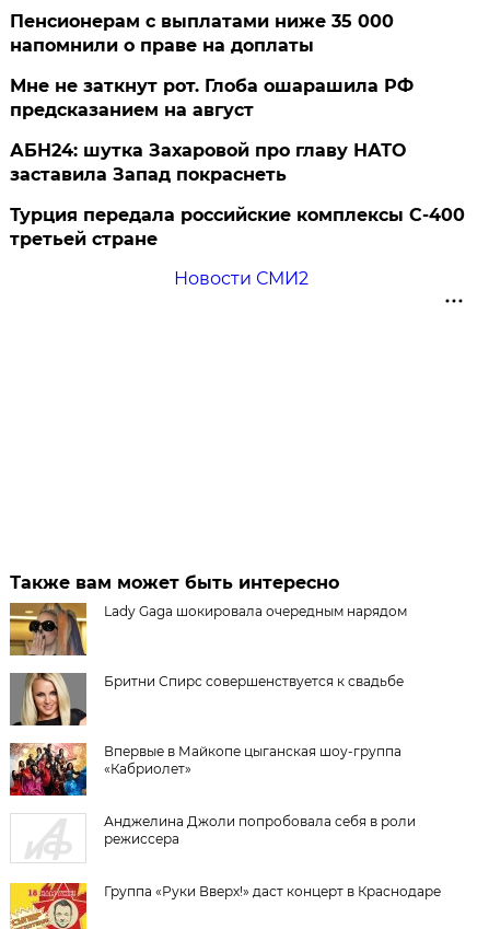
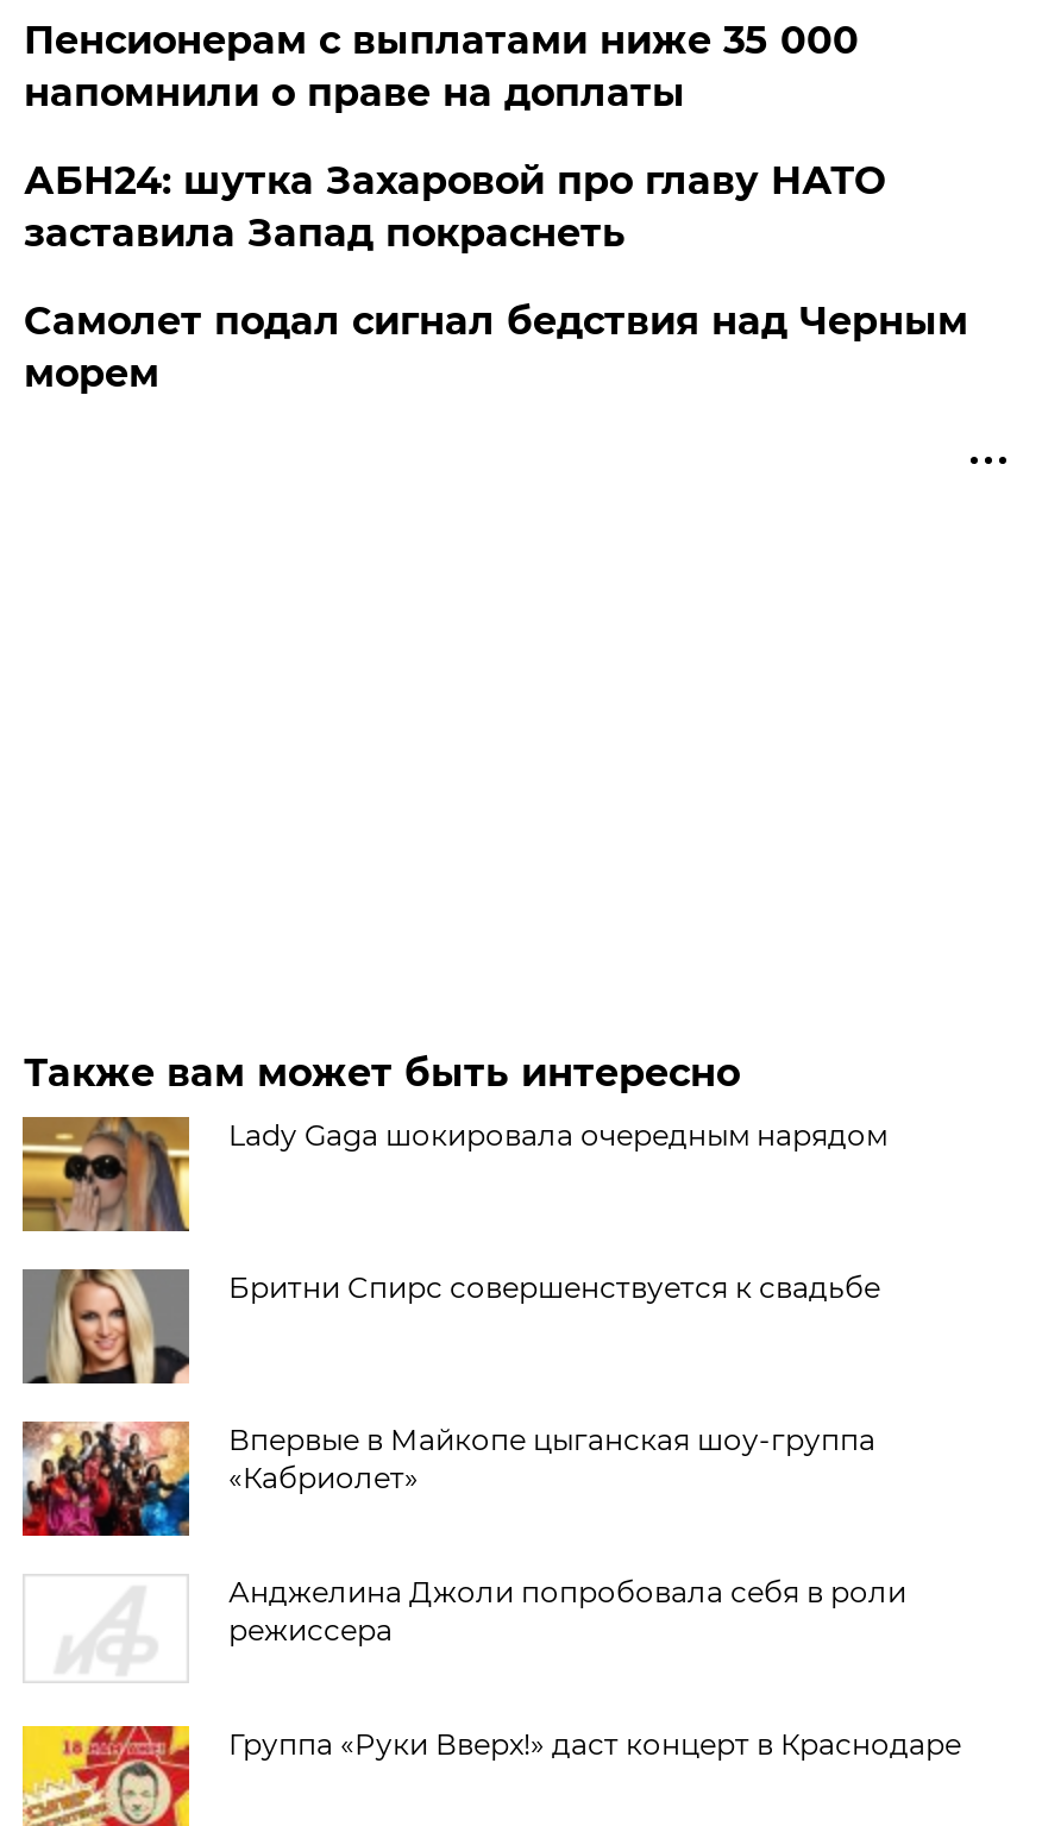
- Мне не заткнут рот. Глоба ошарашила РФ
- предсказанием на август

- Турция передала российские комплексы С-400
- третьей стране
- Новости СМИ2
+ Самолет подал сигнал бедствия над Черным
+ морем
